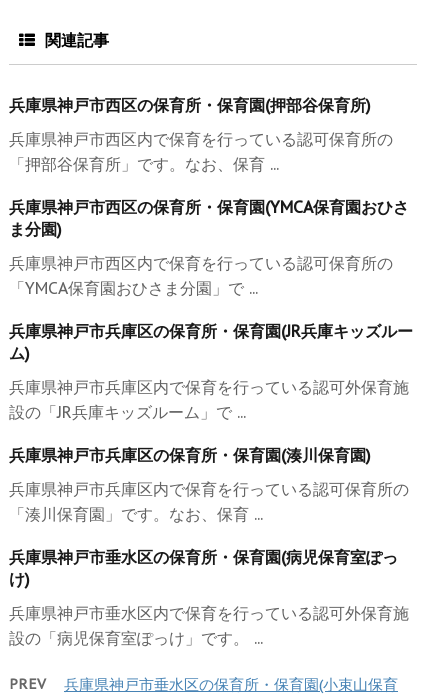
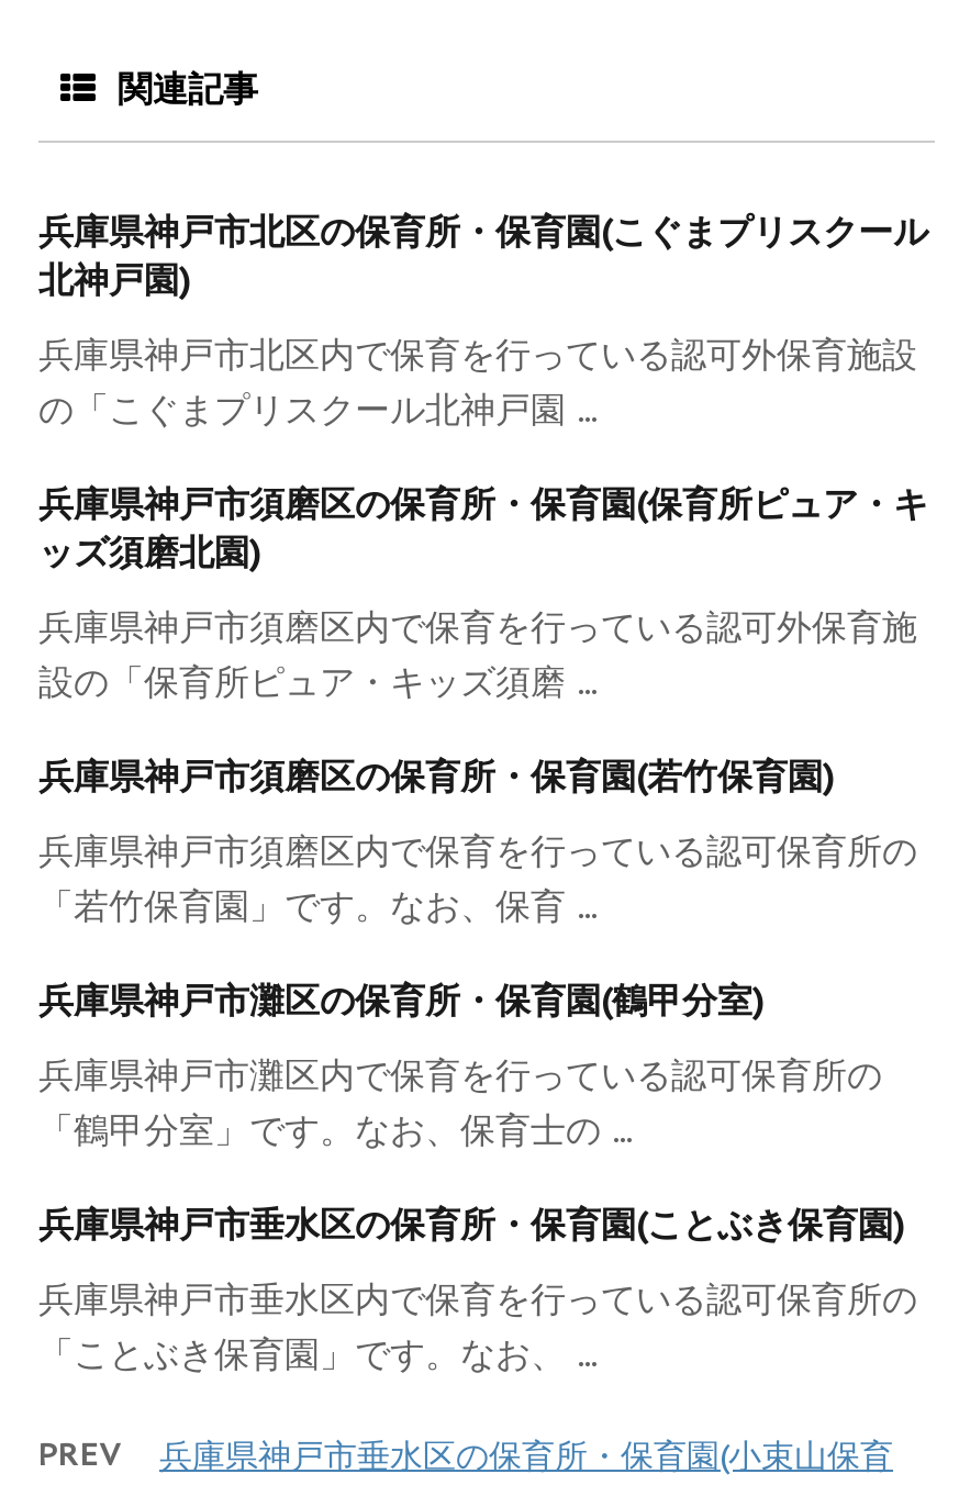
- 兵庫県神戸市西区の保育所・保育園(押部谷保育所)
+ 兵庫県神戸市北区の保育所・保育園(こぐまプリスクール
+ 北神戸園)

- 兵庫県神戸市西区内で保育を行っている認可保育所の
- 「押部谷保育所」です。なお、保育 ...
+ 兵庫県神戸市北区内で保育を行っている認可外保育施設
+ の「こぐまプリスクール北神戸園 ...

- 兵庫県神戸市西区の保育所・保育園(YMCA保育園おひさ
- ま分園)
+ 兵庫県神戸市須磨区の保育所・保育園(保育所ピュア・キ
+ ッズ須磨北園)

- 兵庫県神戸市西区内で保育を行っている認可保育所の
- 「YMCA保育園おひさま分園」で ...
+ 兵庫県神戸市須磨区内で保育を行っている認可外保育施
+ 設の「保育所ピュア・キッズ須磨 ...

- 兵庫県神戸市兵庫区の保育所・保育園(JR兵庫キッズルー
- ム)
+ 兵庫県神戸市須磨区の保育所・保育園(若竹保育園)

- 兵庫県神戸市兵庫区内で保育を行っている認可外保育施
- 設の「JR兵庫キッズルーム」で ...
+ 兵庫県神戸市須磨区内で保育を行っている認可保育所の
+ 「若竹保育園」です。なお、保育 ...

- 兵庫県神戸市兵庫区の保育所・保育園(湊川保育園)
+ 兵庫県神戸市灘区の保育所・保育園(鶴甲分室)

- 兵庫県神戸市兵庫区内で保育を行っている認可保育所の
- 「湊川保育園」です。なお、保育 ...
+ 兵庫県神戸市灘区内で保育を行っている認可保育所の
+ 「鶴甲分室」です。なお、保育士の ...

- 兵庫県神戸市垂水区の保育所・保育園(病児保育室ぽっ
- け)
+ 兵庫県神戸市垂水区の保育所・保育園(ことぶき保育園)

- 兵庫県神戸市垂水区内で保育を行っている認可外保育施
- 設の「病児保育室ぽっけ」です。 ...
+ 兵庫県神戸市垂水区内で保育を行っている認可保育所の
+ 「ことぶき保育園」です。なお、 ...
